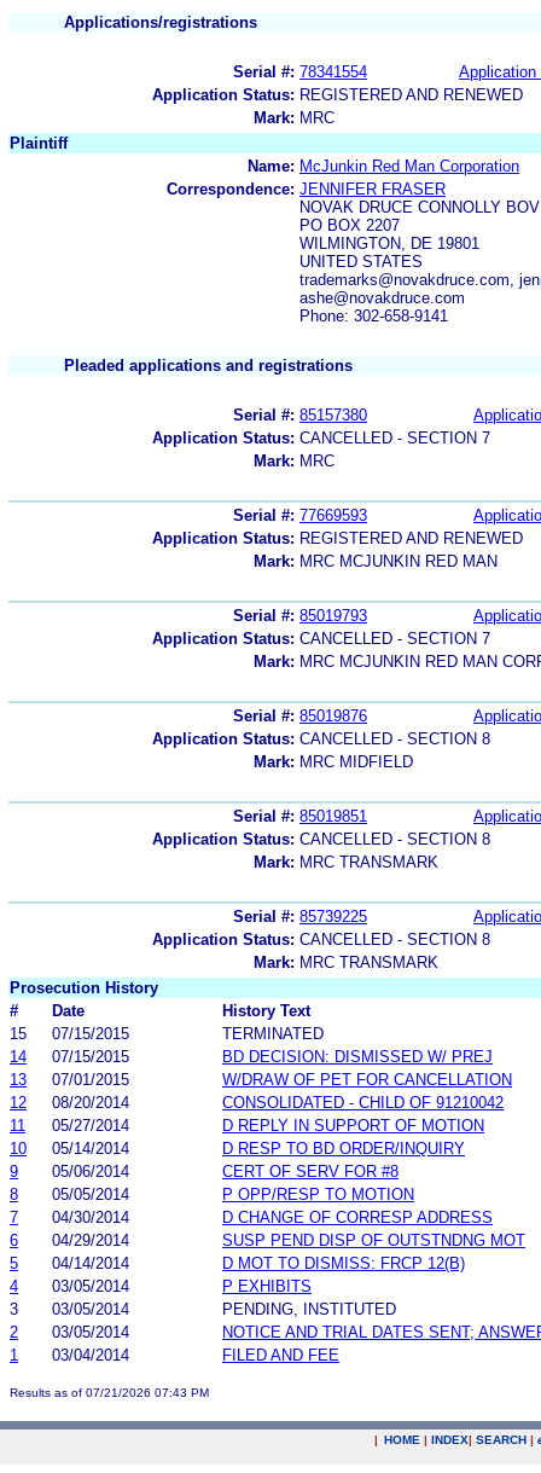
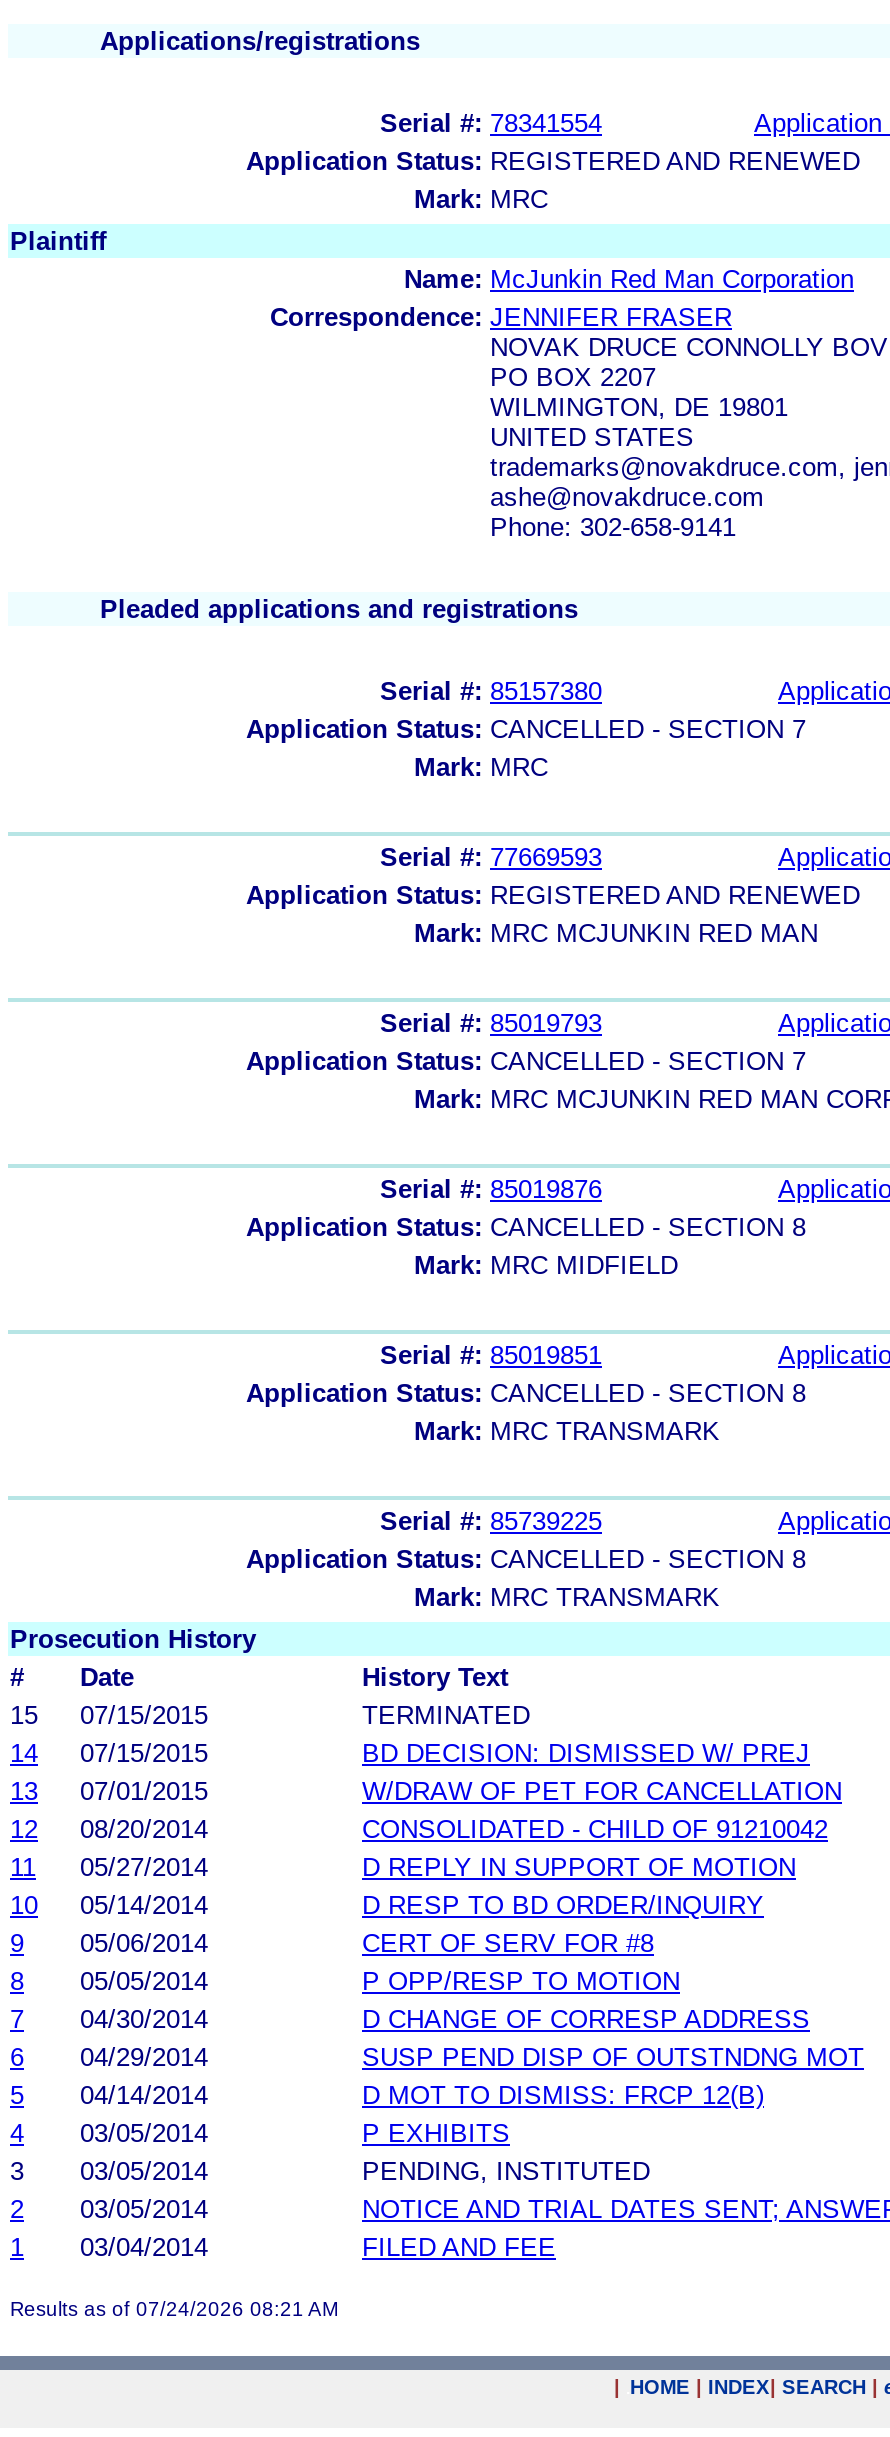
- Results as of 07/21/2026 07:43 PM
+ Results as of 07/24/2026 08:21 AM
